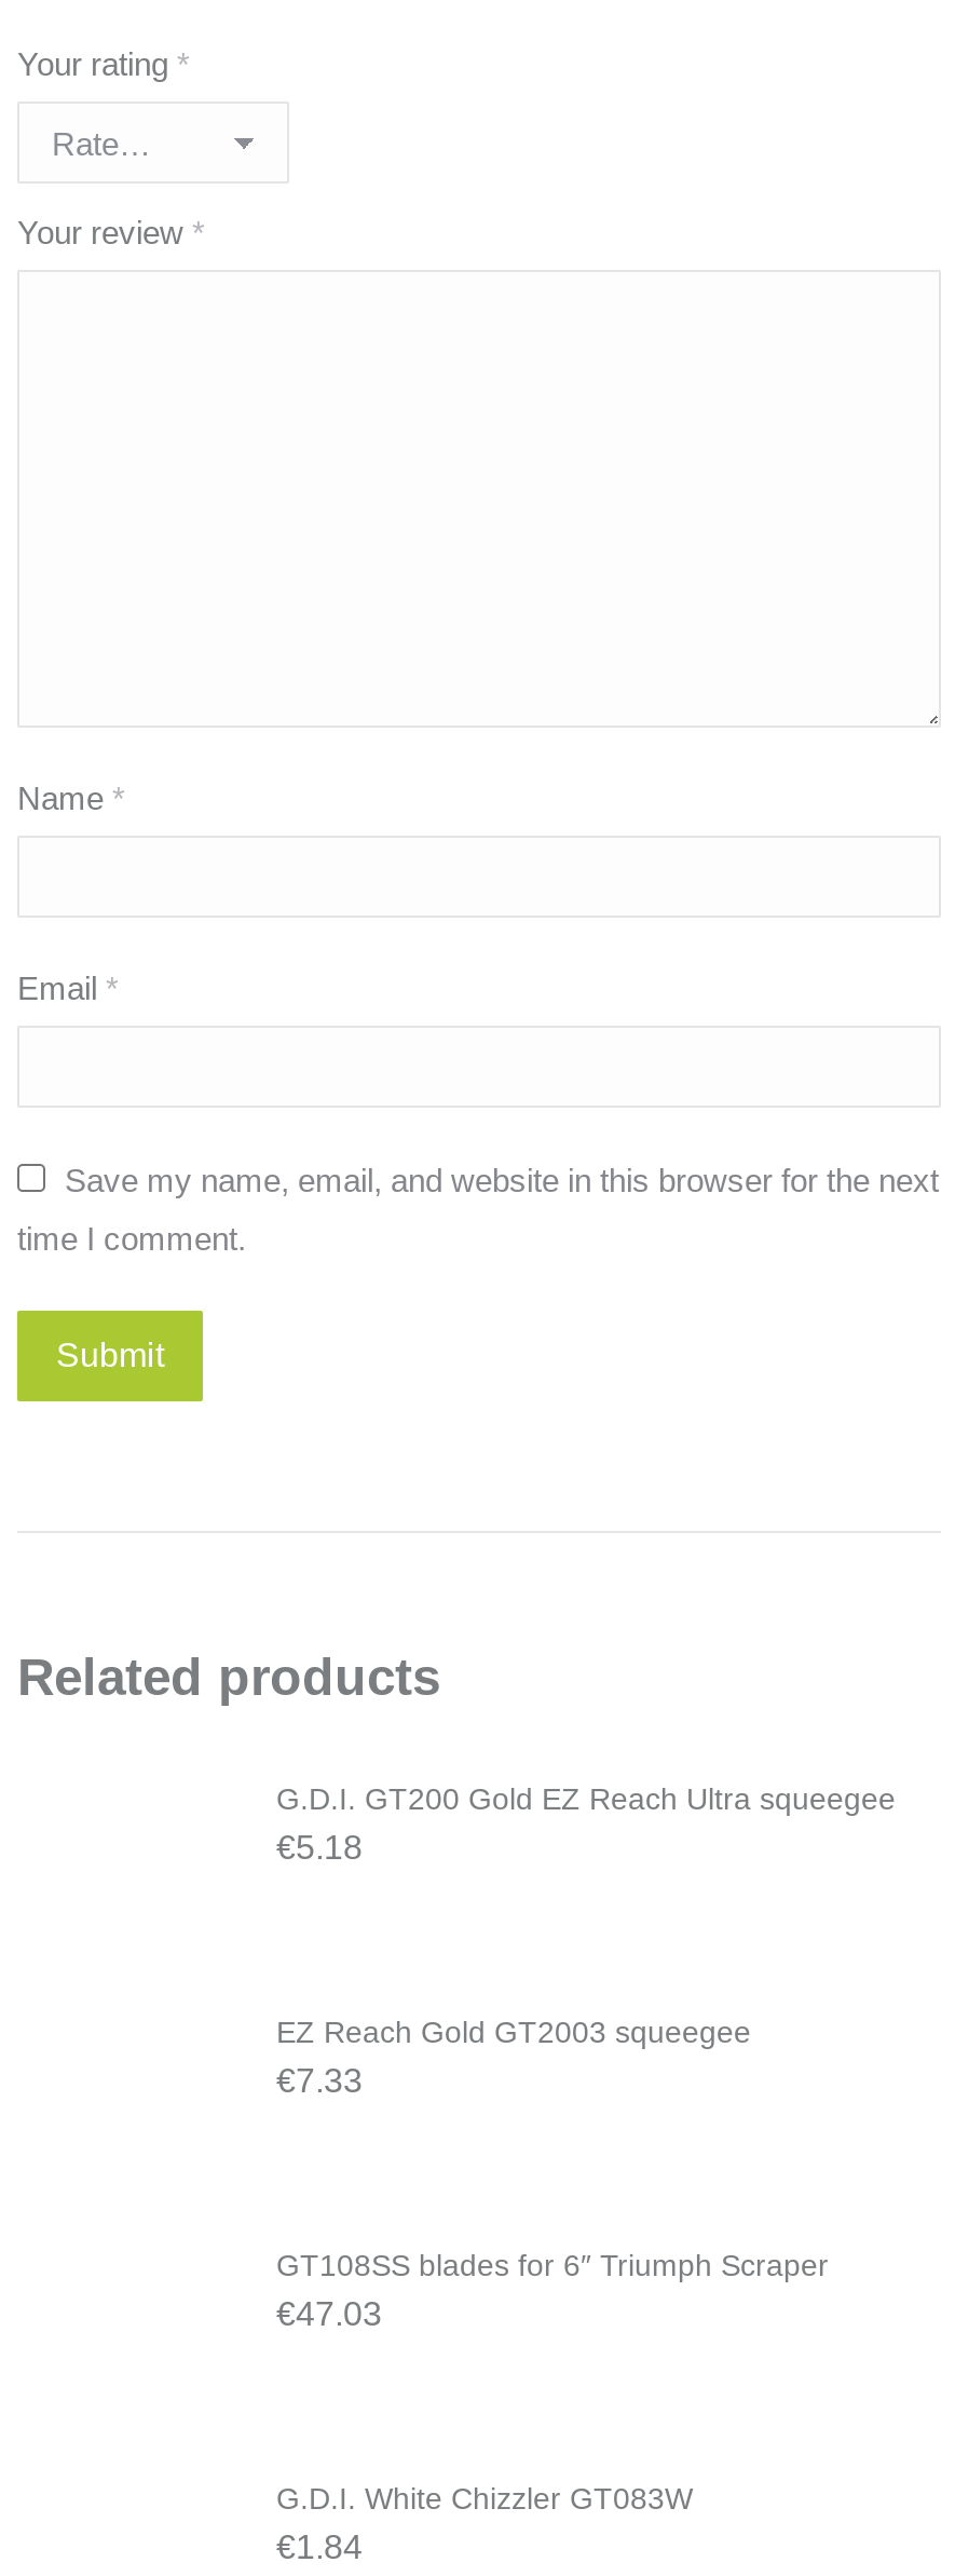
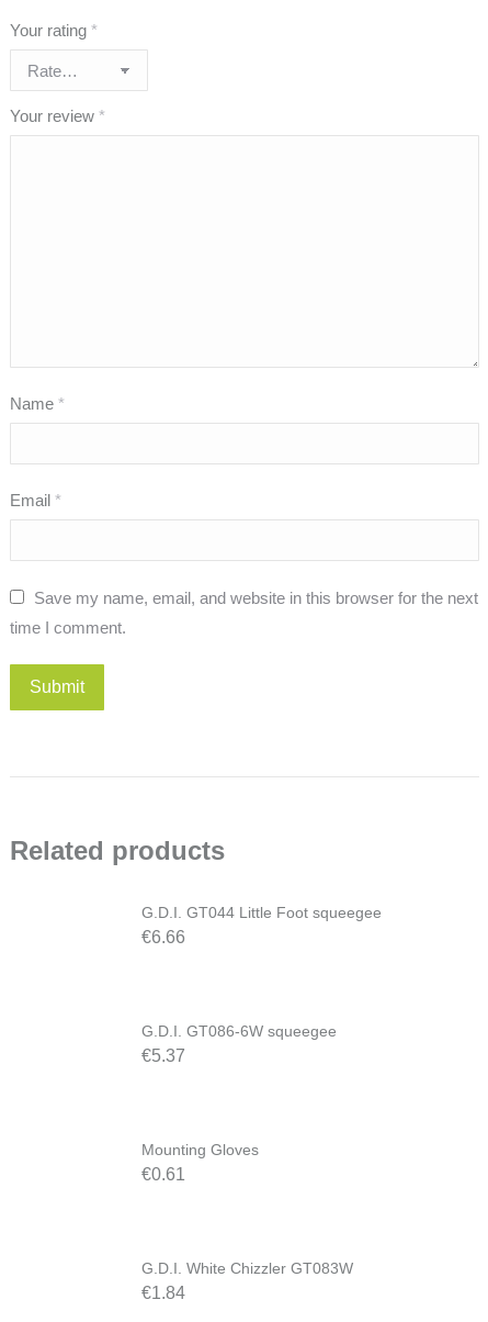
- G.D.I. GT200 Gold EZ Reach Ultra squeegee
- €5.18
+ G.D.I. GT044 Little Foot squeegee
+ €6.66

- EZ Reach Gold GT2003 squeegee
- €7.33
+ G.D.I. GT086-6W squeegee
+ €5.37

- GT108SS blades for 6″ Triumph Scraper
- €47.03
+ Mounting Gloves
+ €0.61
